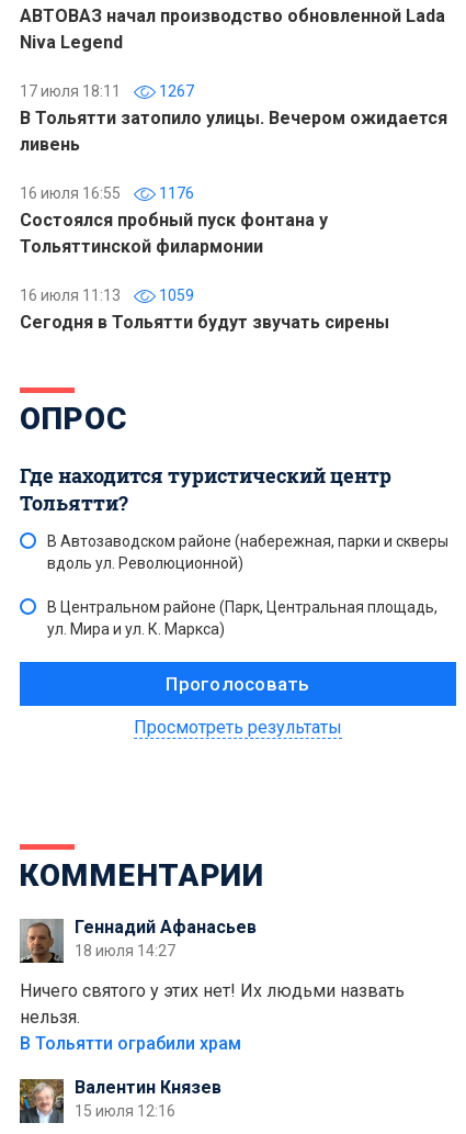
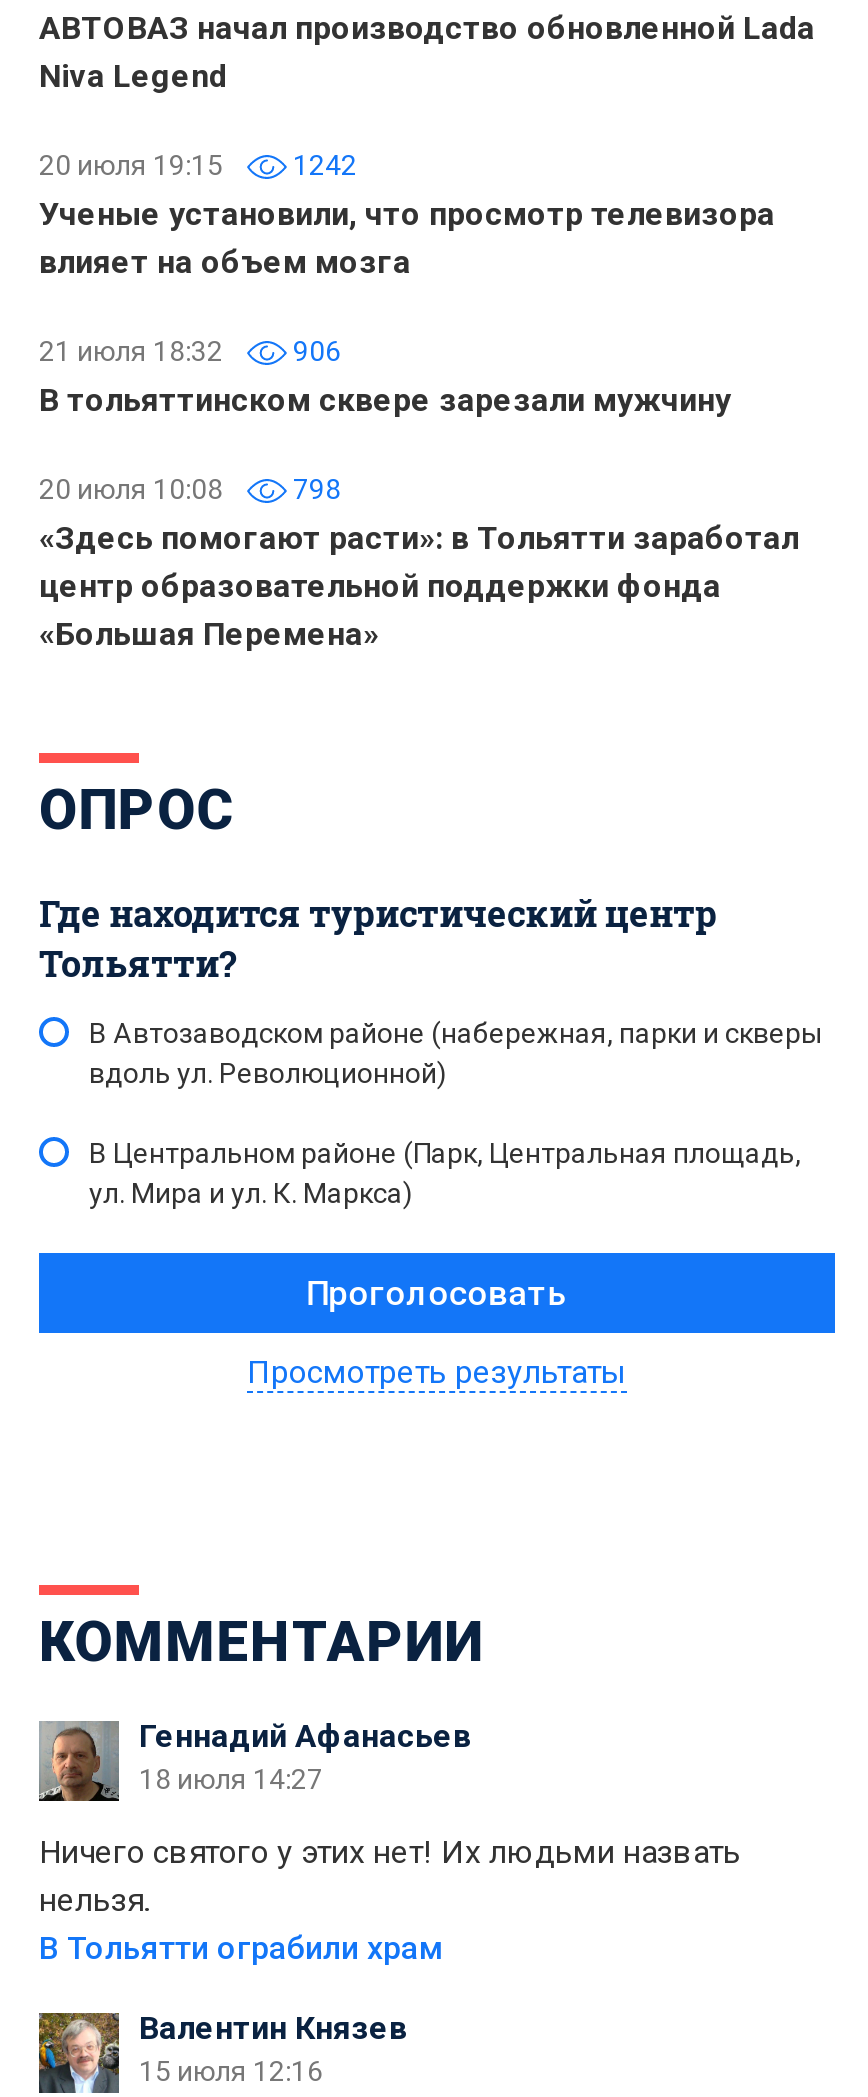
- 17 июля 18:11
- 1267
- В Тольятти затопило улицы. Вечером ожидается
- ливень
+ 20 июля 19:15
+ 1242
+ Ученые установили, что просмотр телевизора
+ влияет на объем мозга

- 16 июля 16:55
- 1176
- Состоялся пробный пуск фонтана у
- Тольяттинской филармонии
+ 21 июля 18:32
+ 906
+ В тольяттинском сквере зарезали мужчину

- 16 июля 11:13
- 1059
- Сегодня в Тольятти будут звучать сирены
+ 20 июля 10:08
+ 798
+ «Здесь помогают расти»: в Тольятти заработал
+ центр образовательной поддержки фонда
+ «Большая Перемена»
